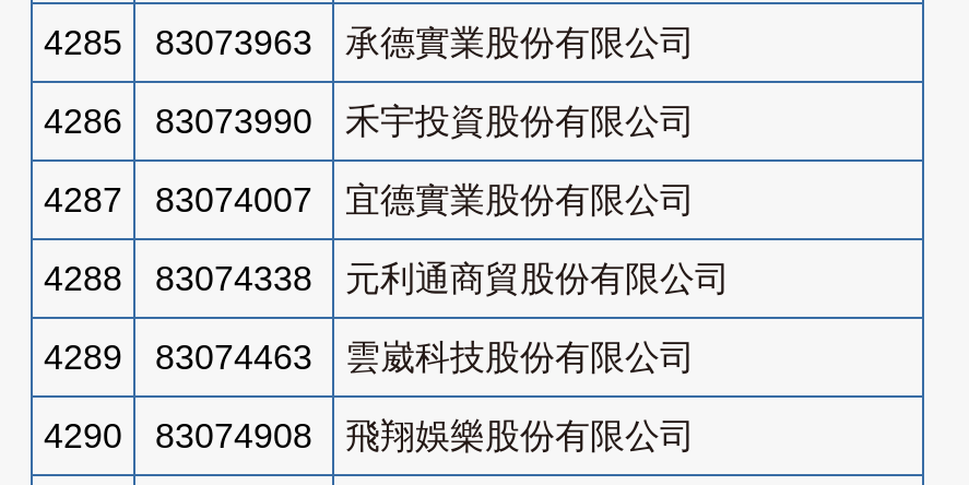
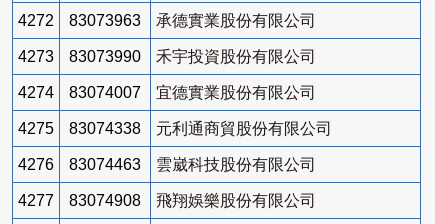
- 4285 83073963 承德實業股份有限公司
+ 4272 83073963 承德實業股份有限公司

- 4286 83073990 禾宇投資股份有限公司
+ 4273 83073990 禾宇投資股份有限公司

- 4287 83074007 宜德實業股份有限公司
+ 4274 83074007 宜德實業股份有限公司

- 4288 83074338 元利通商貿股份有限公司
+ 4275 83074338 元利通商貿股份有限公司

- 4289 83074463 雲崴科技股份有限公司
+ 4276 83074463 雲崴科技股份有限公司

- 4290 83074908 飛翔娛樂股份有限公司
+ 4277 83074908 飛翔娛樂股份有限公司
